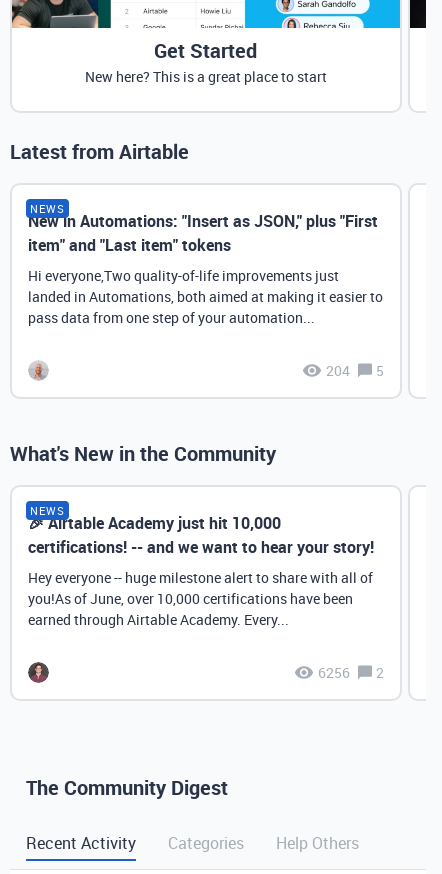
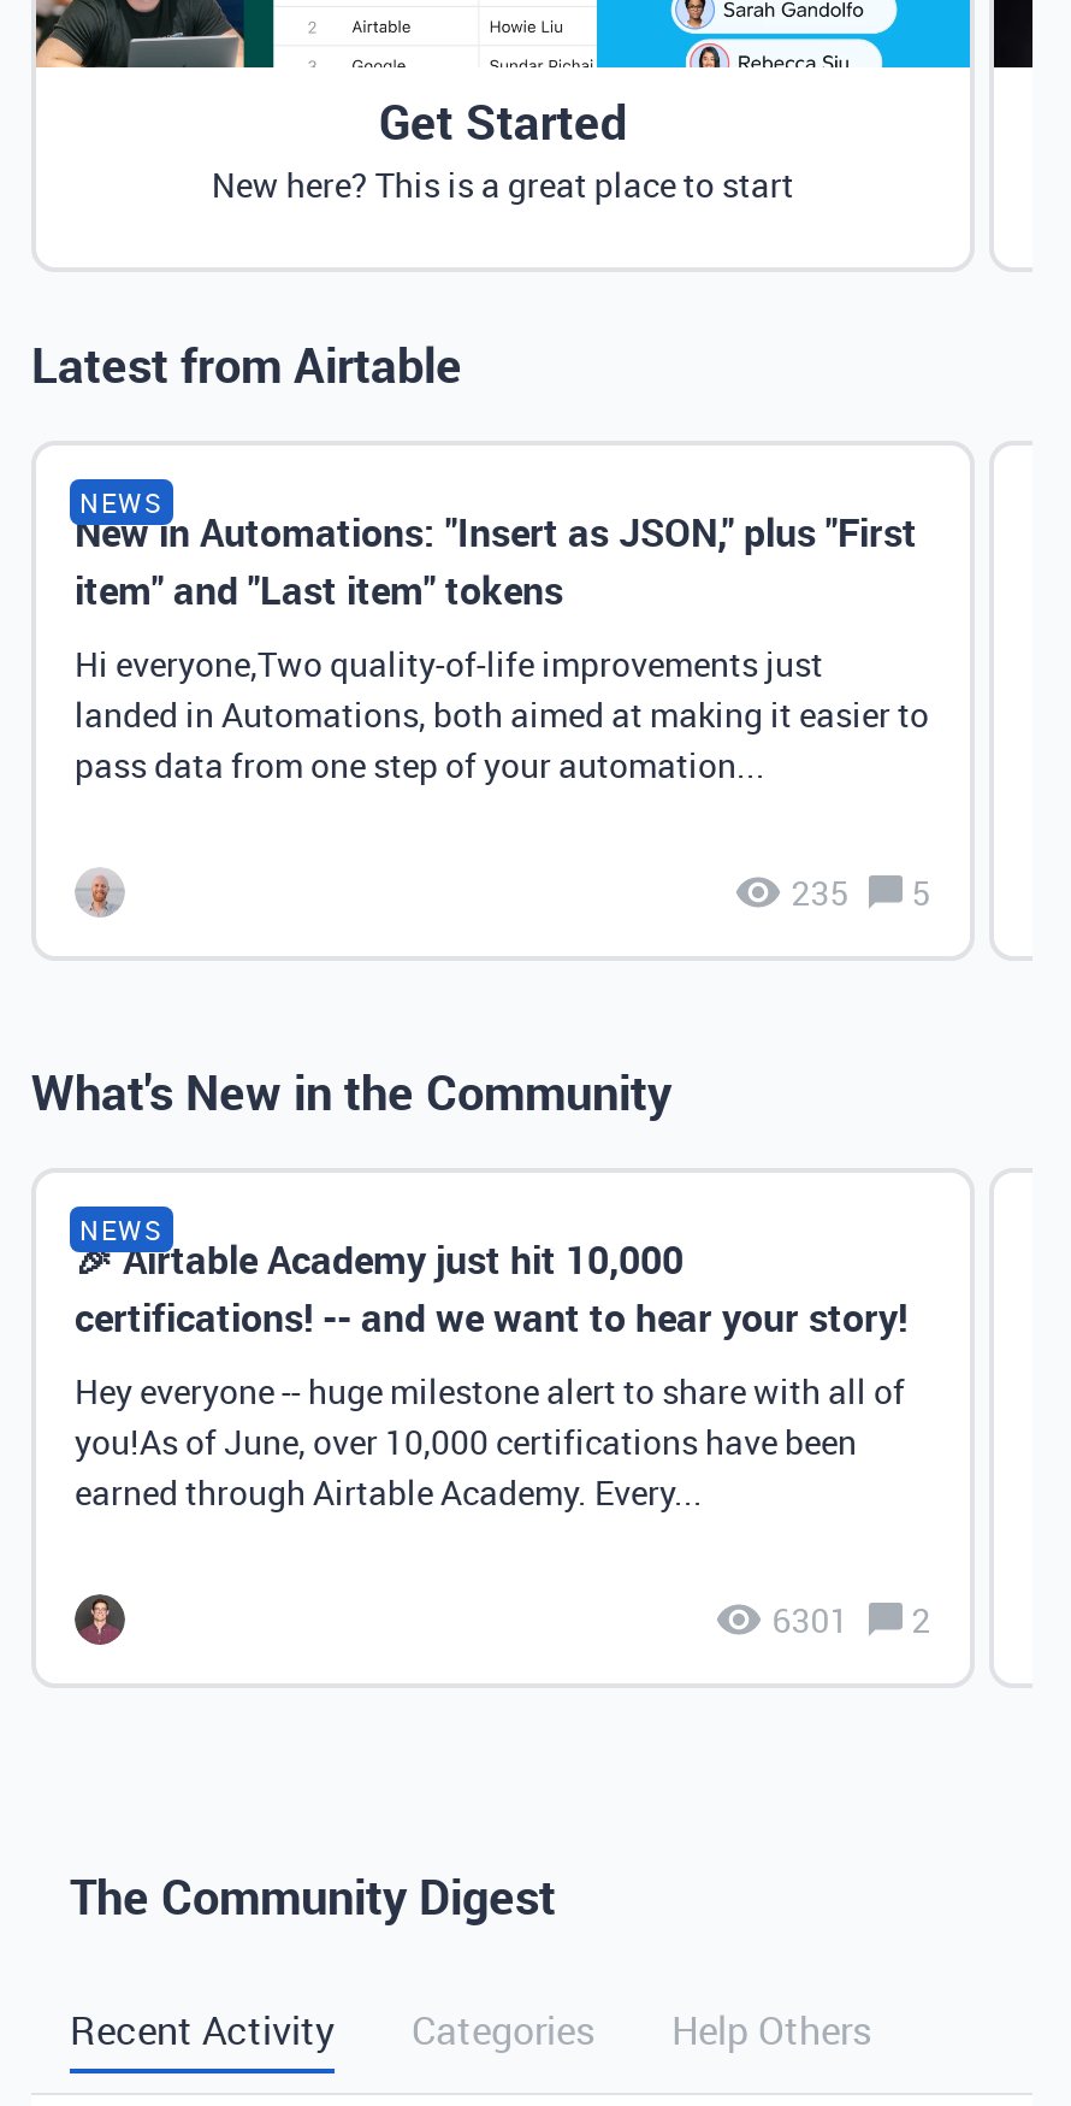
- 204 5
+ 235 5

- 6256 2
+ 6301 2
